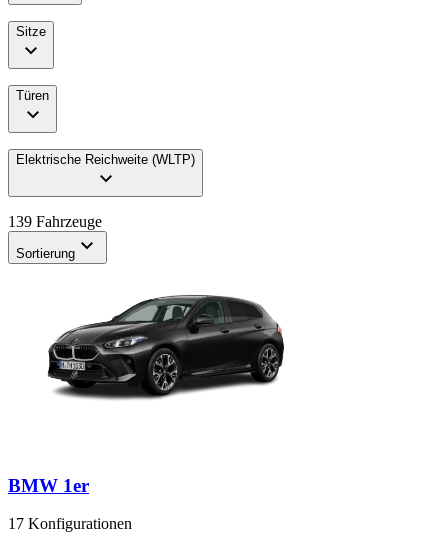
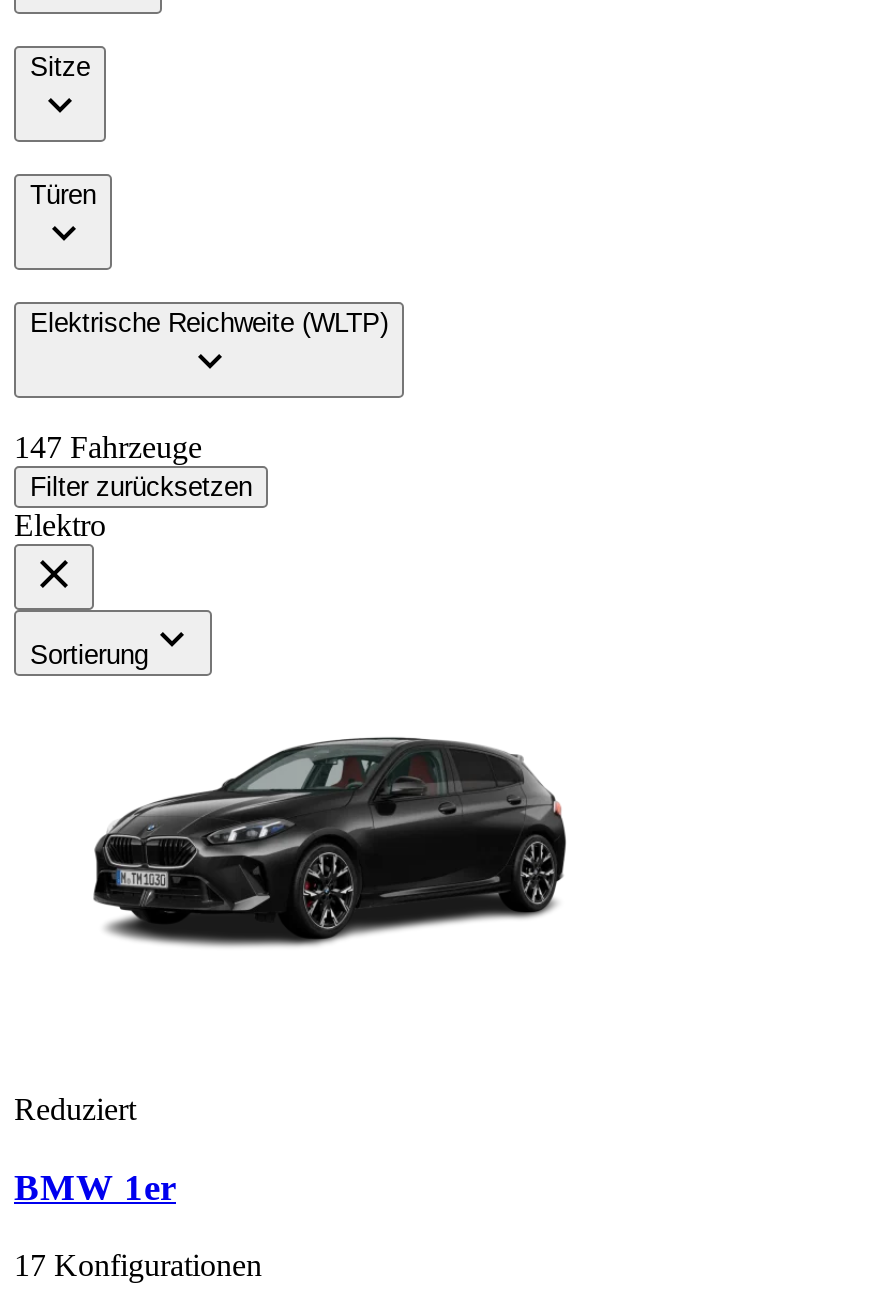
- 139 Fahrzeuge
+ 147 Fahrzeuge
+ Filter zurücksetzen
+ Elektro

+ Reduziert
